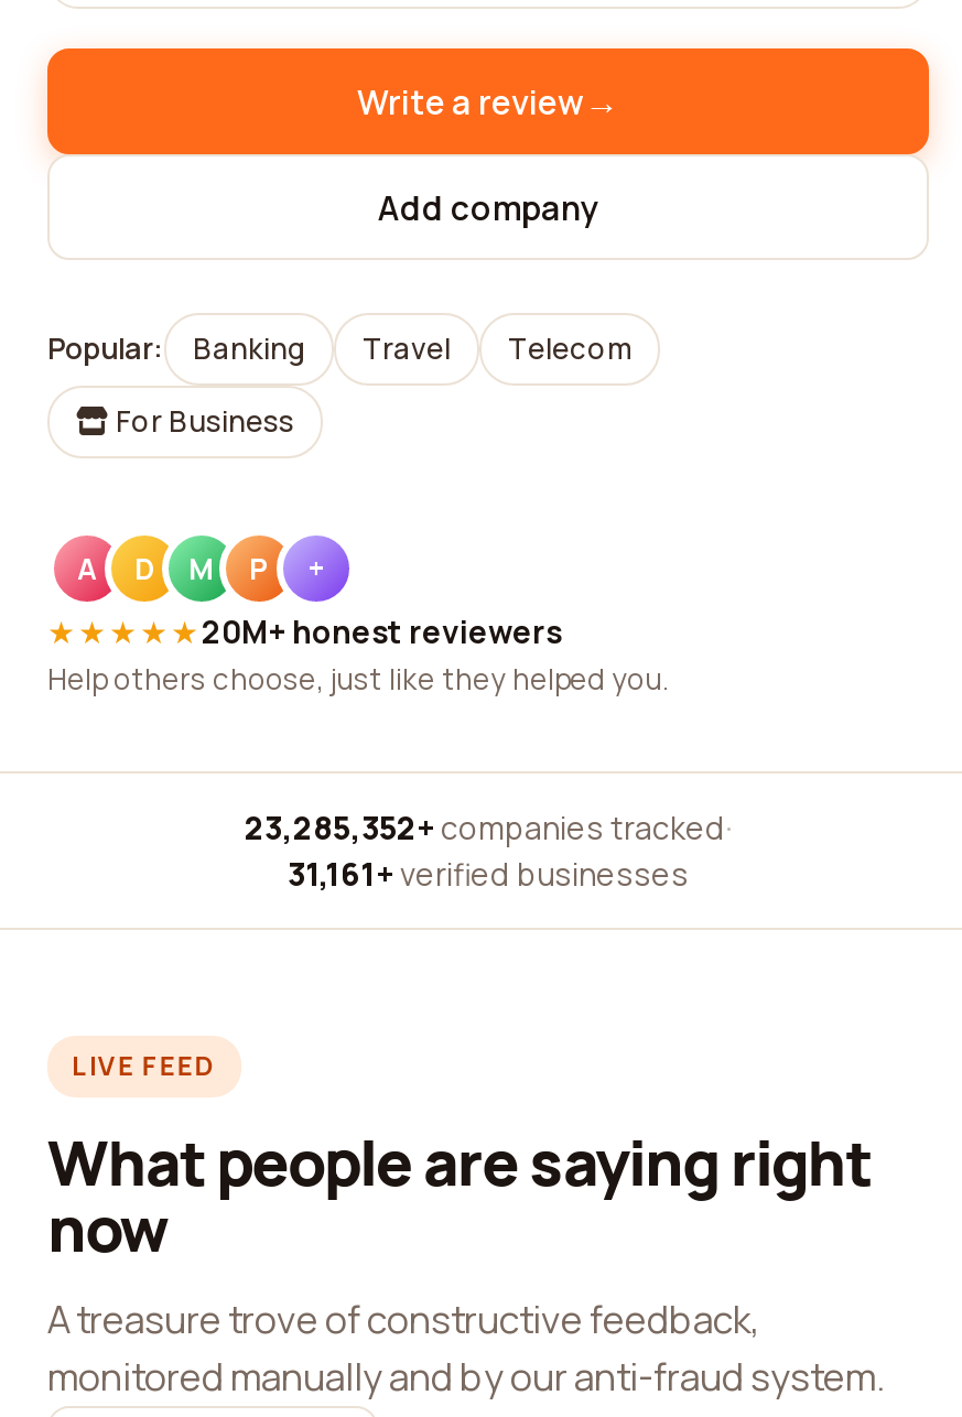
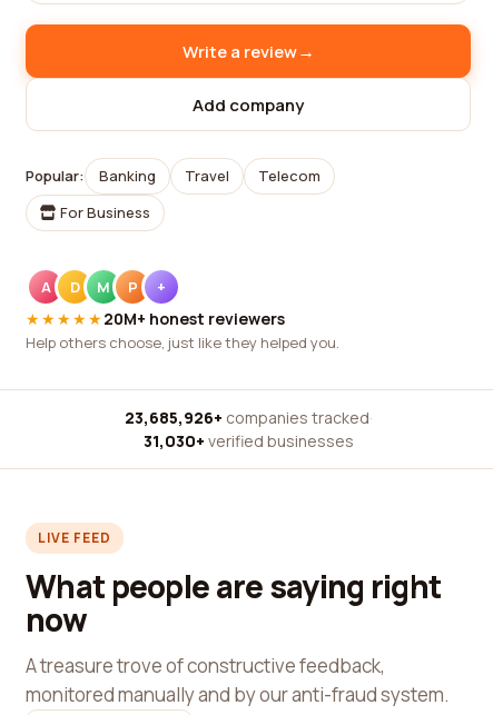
- 23,285,352+ companies tracked ·
+ 23,685,926+ companies tracked ·

- 31,161+ verified businesses
+ 31,030+ verified businesses
